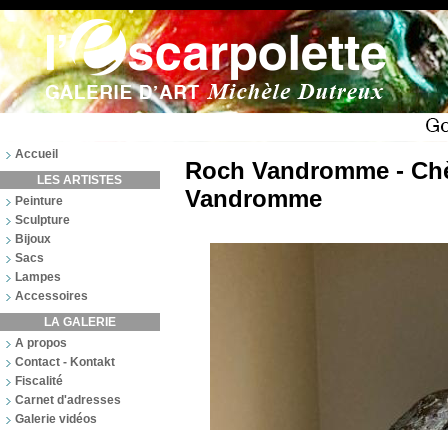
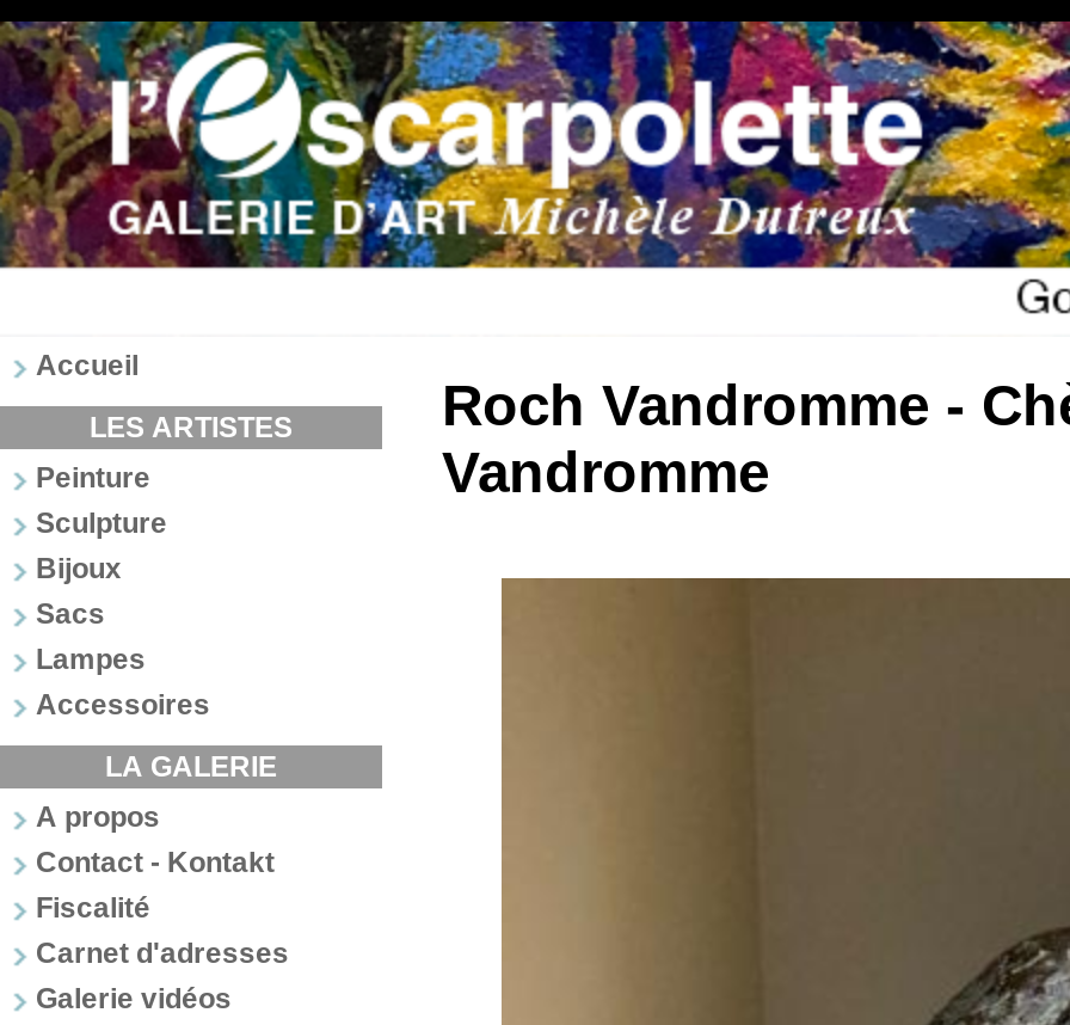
- [image]
+ [image]
